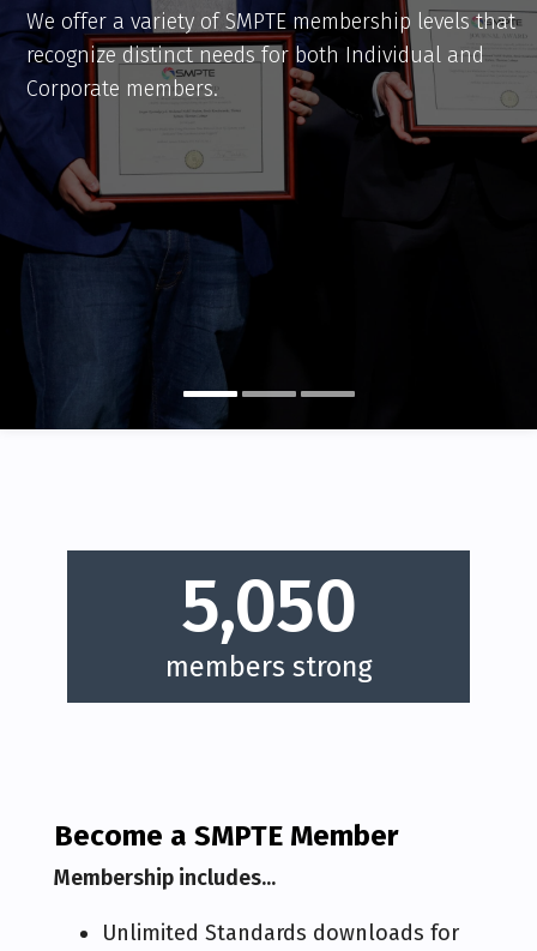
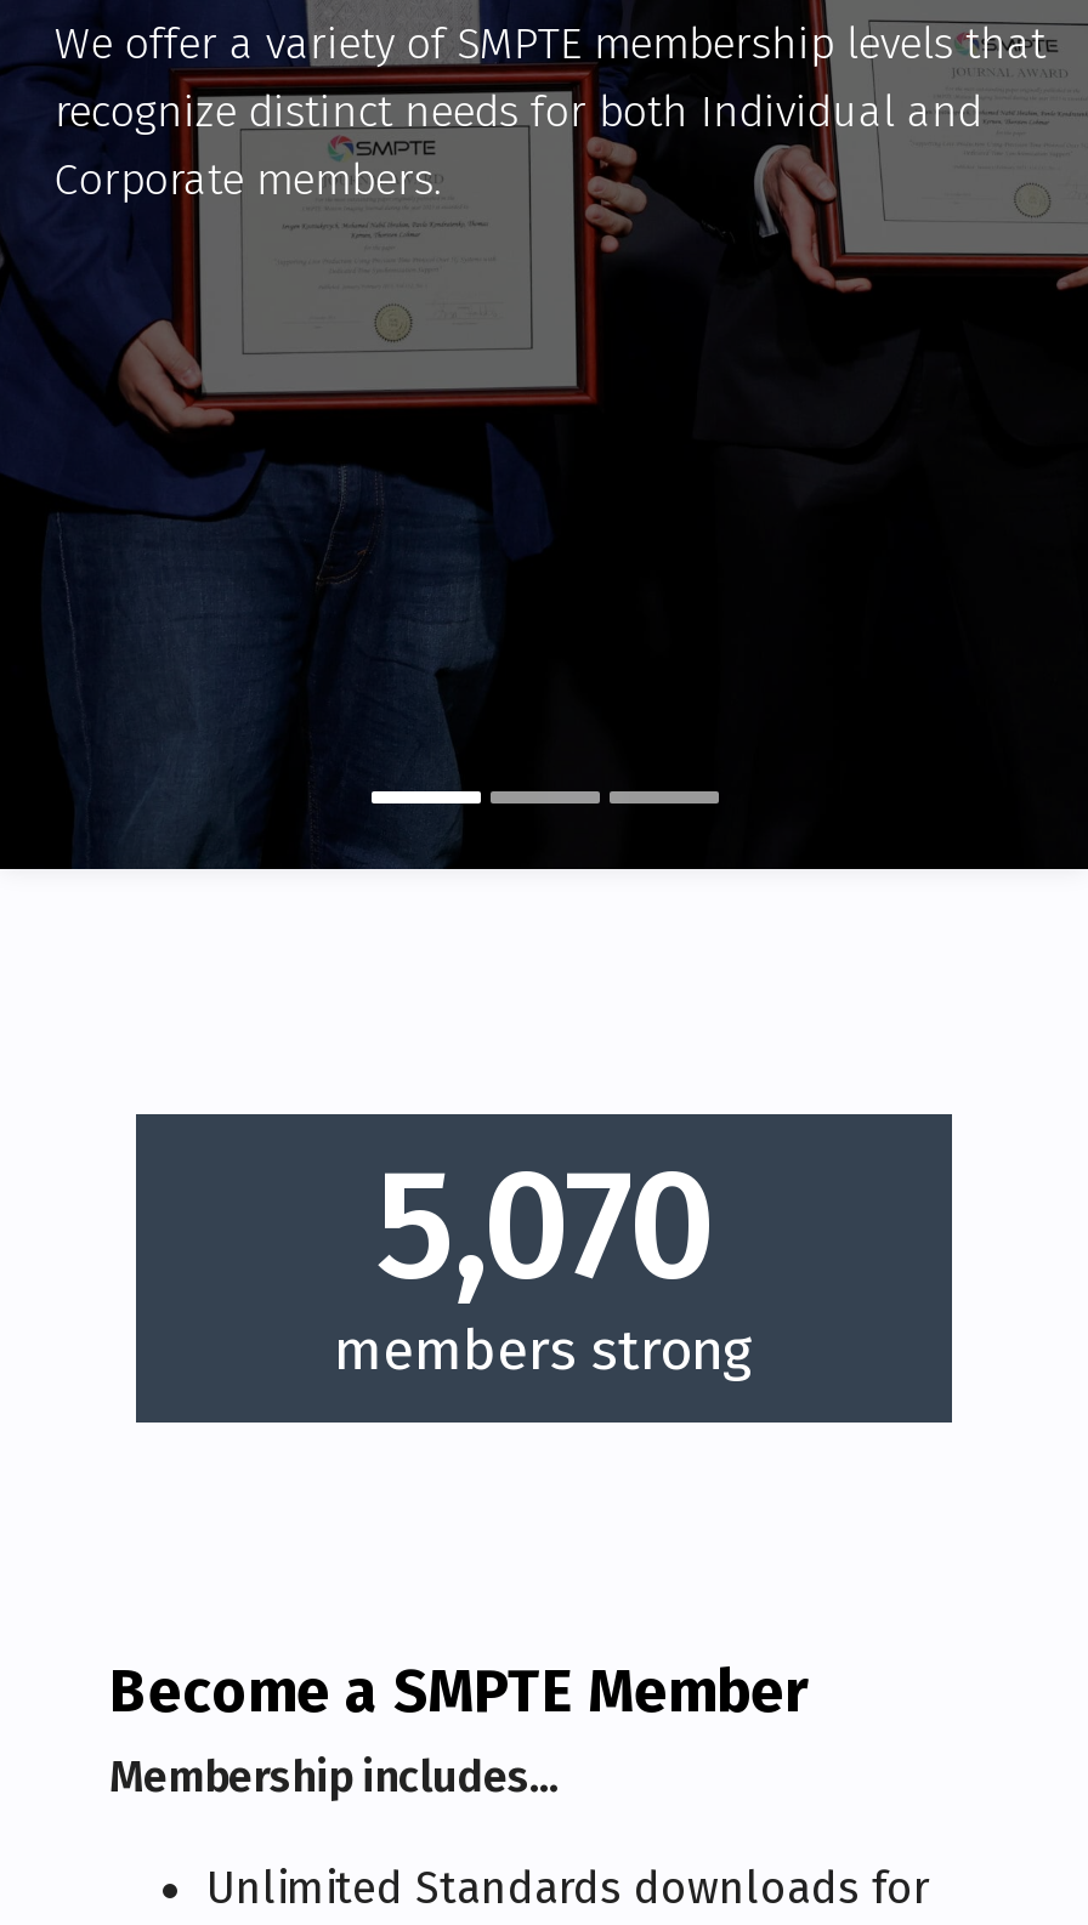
- 5,050
+ 5,070
